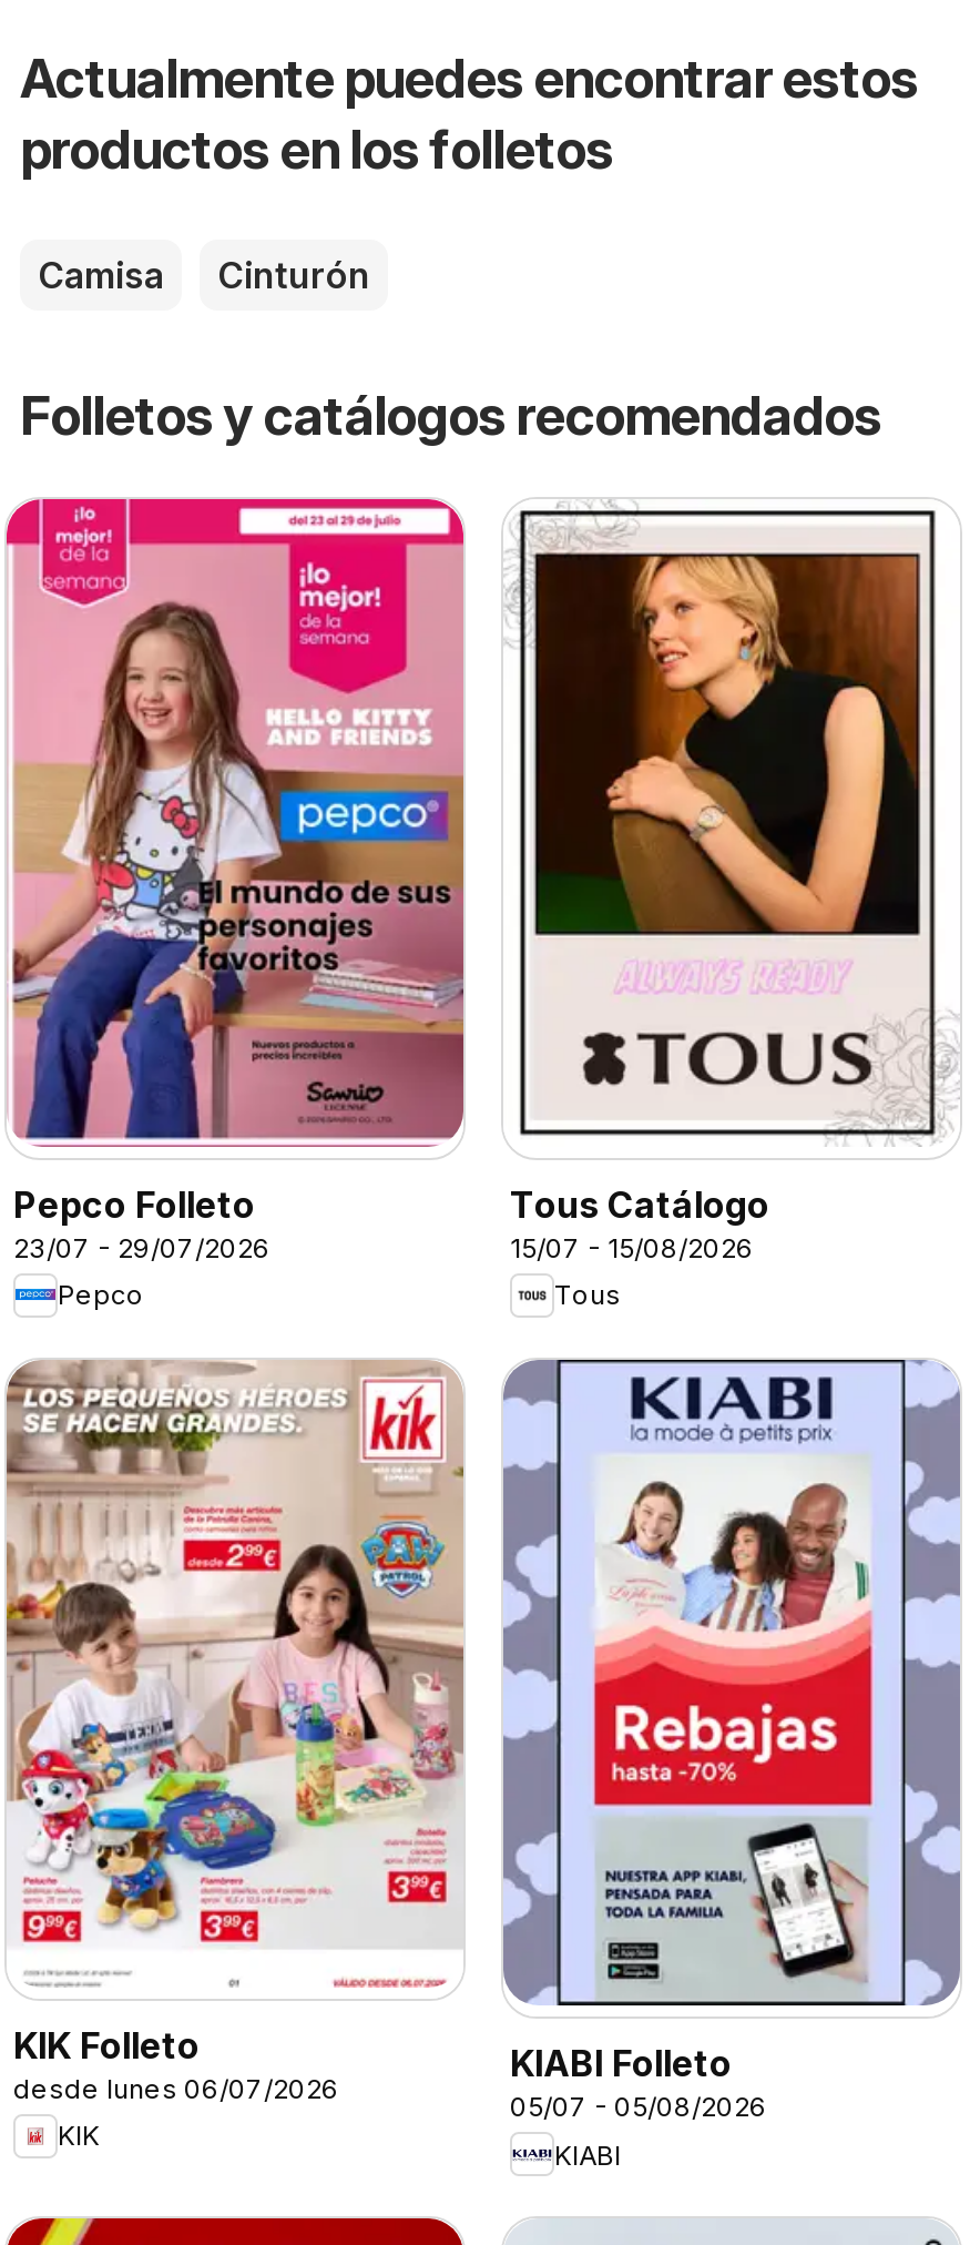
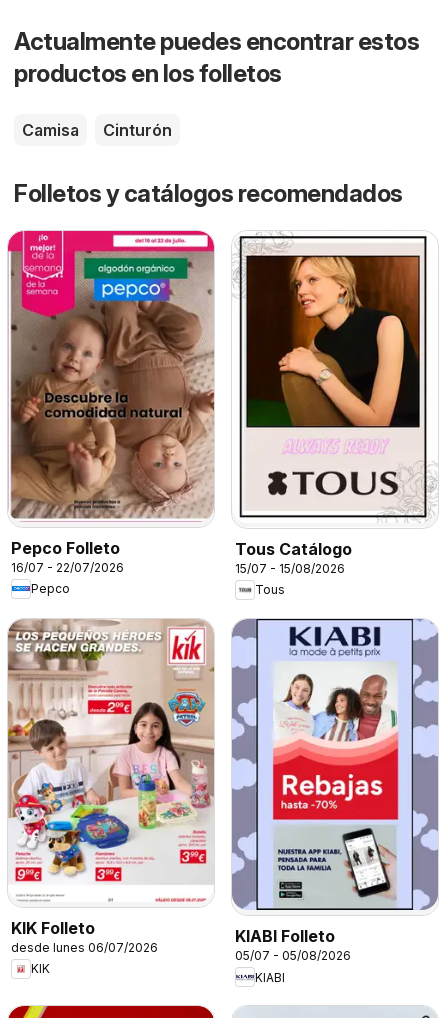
- [image]
+ [image]

- 23/07 - 29/07/2026
+ 16/07 - 22/07/2026
